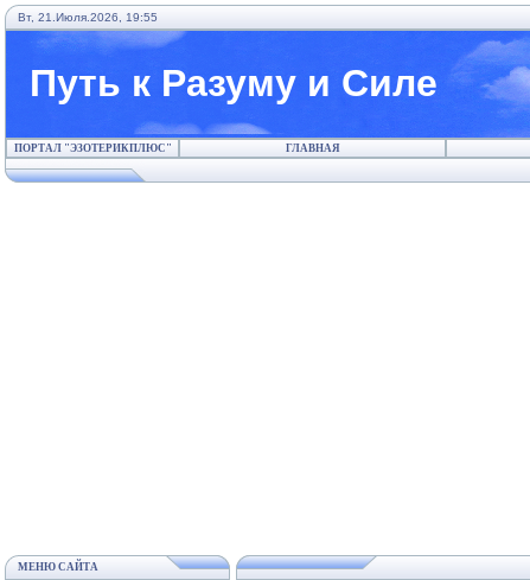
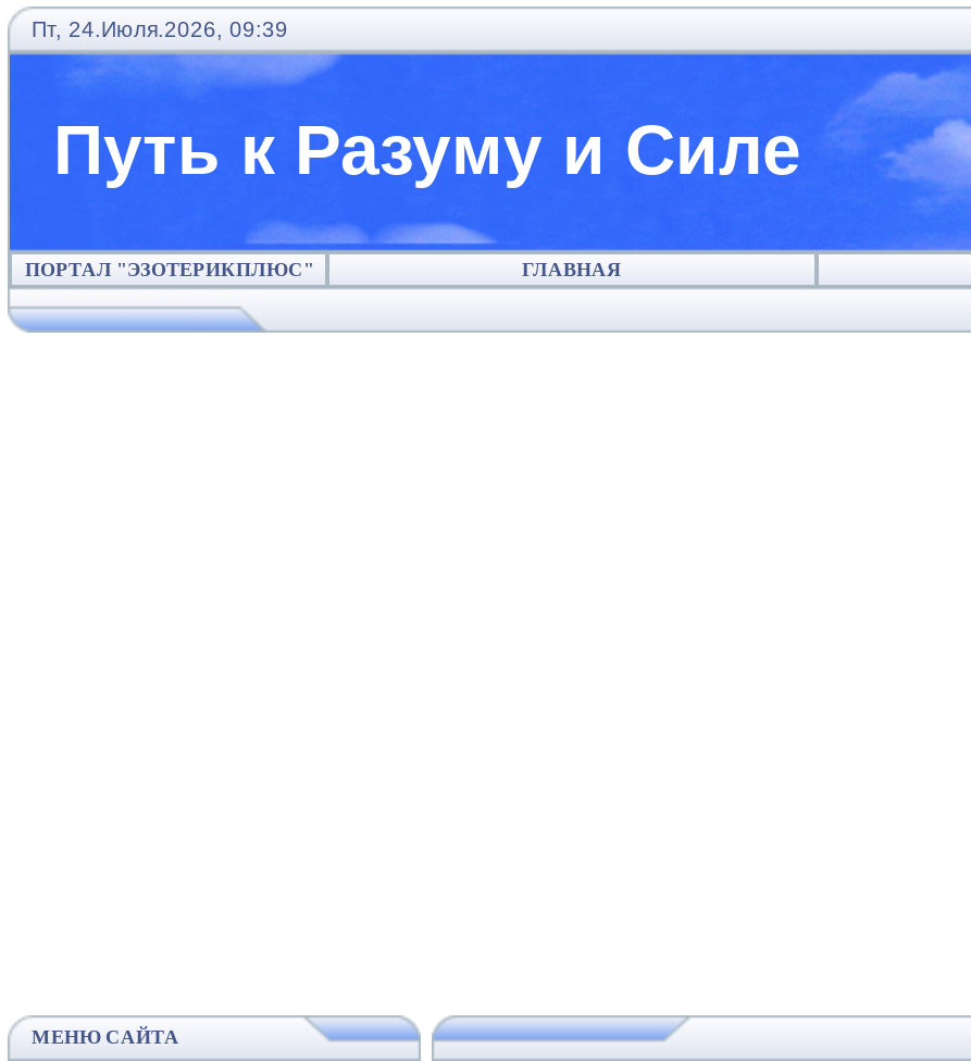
- Вт, 21.Июля.2026, 19:55
+ Пт, 24.Июля.2026, 09:39
